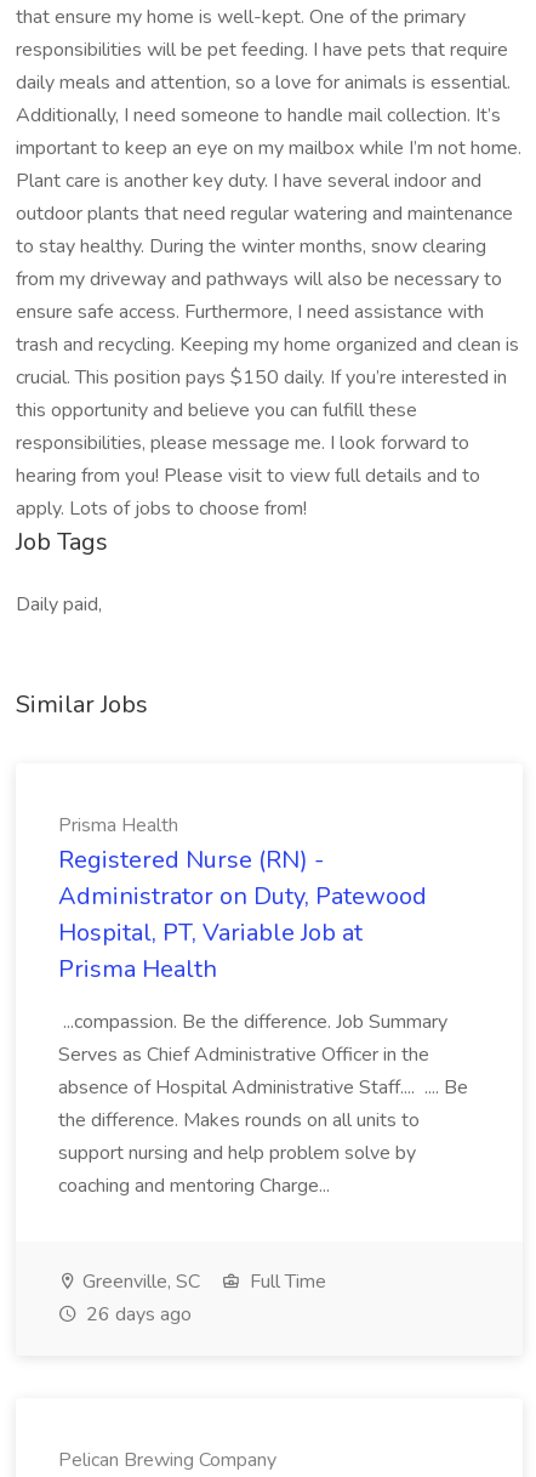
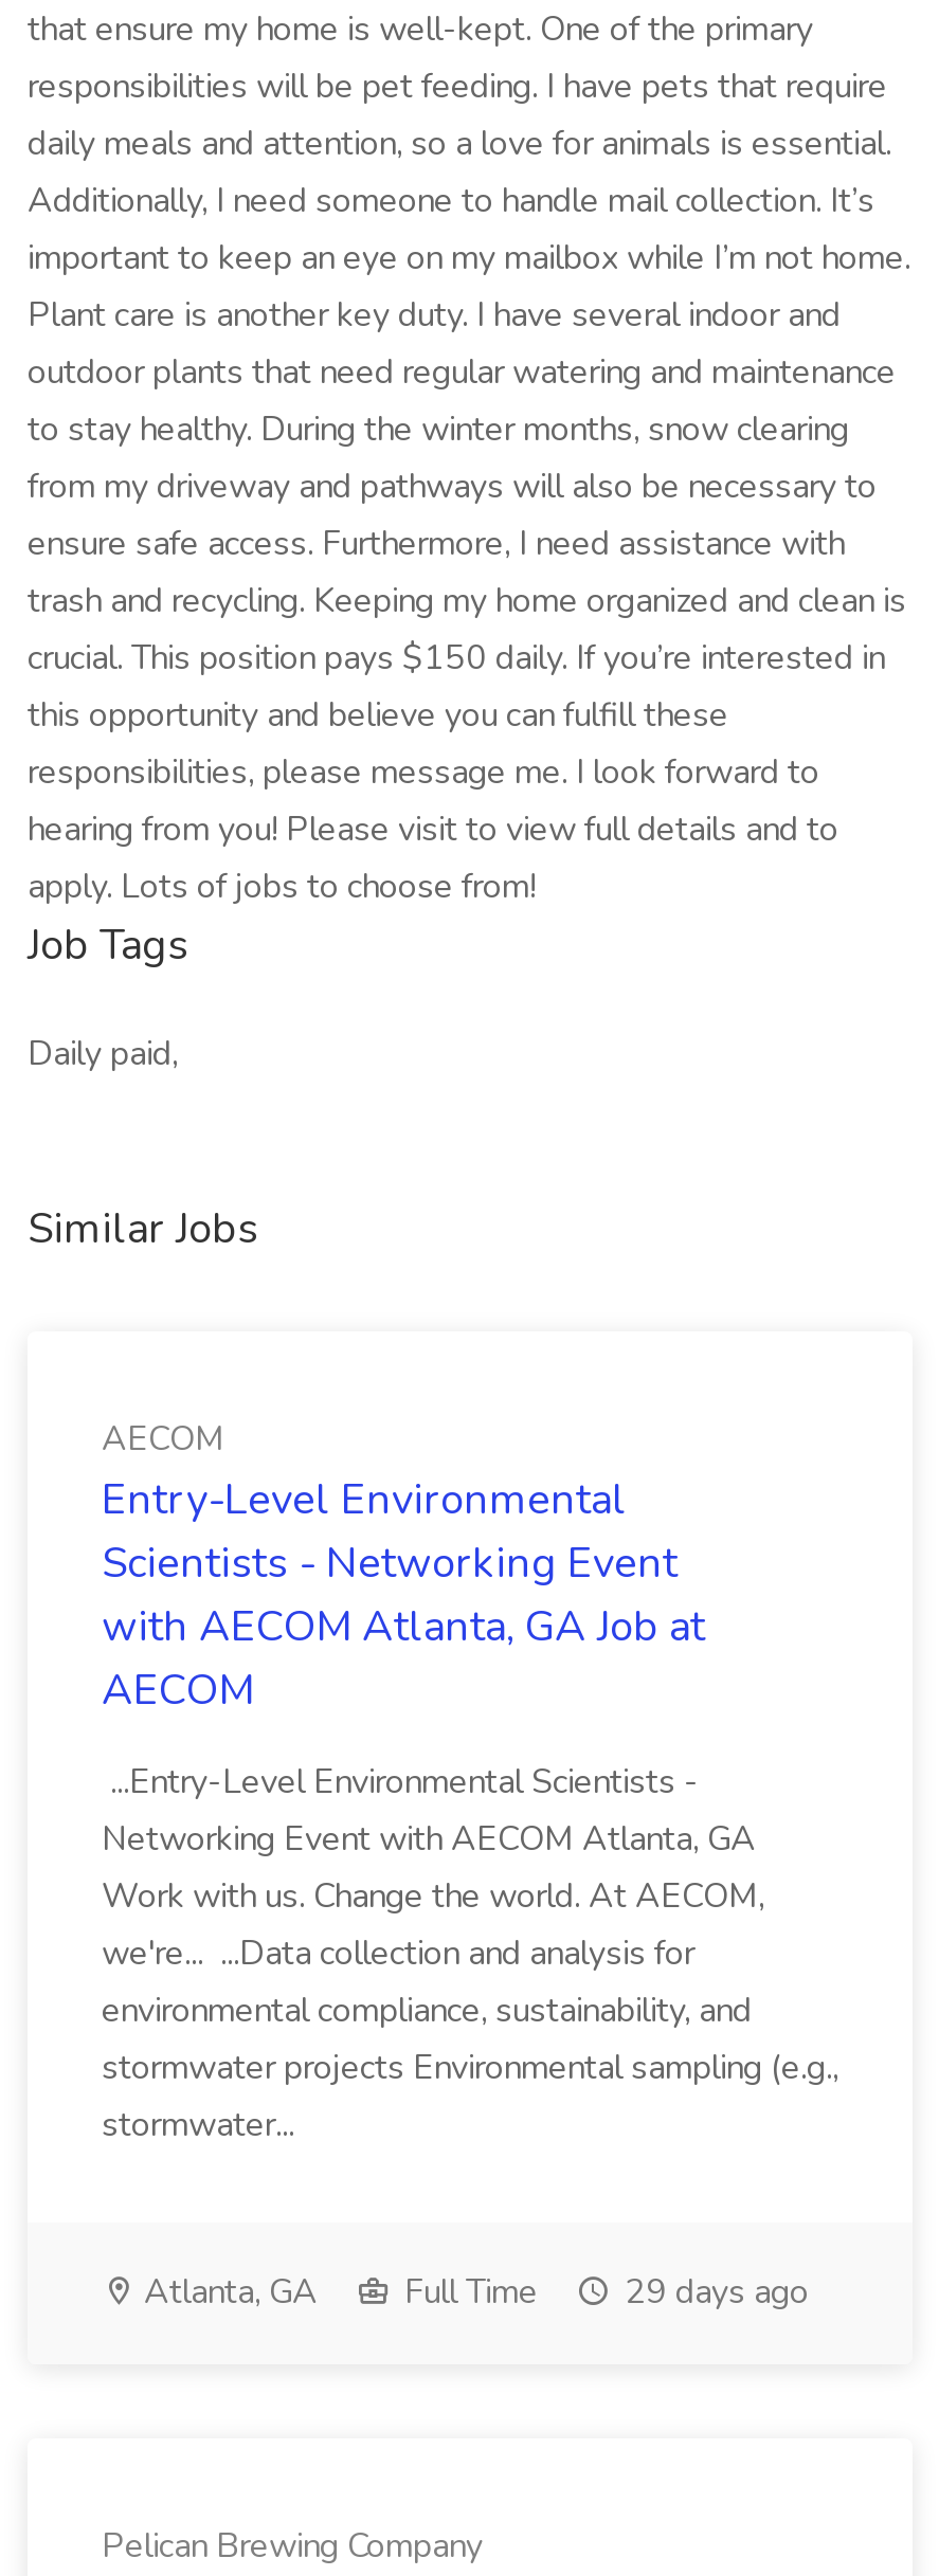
- Prisma Health
- Registered Nurse (RN) -
- Administrator on Duty, Patewood
- Hospital, PT, Variable Job at
- Prisma Health
+ AECOM
+ Entry-Level Environmental
+ Scientists - Networking Event
+ with AECOM Atlanta, GA Job at
+ AECOM

- ...compassion. Be the difference. Job Summary
- Serves as Chief Administrative Officer in the
- absence of Hospital Administrative Staff.... .... Be
- the difference. Makes rounds on all units to
- support nursing and help problem solve by
- coaching and mentoring Charge...
+ ...Entry-Level Environmental Scientists -
+ Networking Event with AECOM Atlanta, GA
+ Work with us. Change the world. At AECOM,
+ we're... ...Data collection and analysis for
+ environmental compliance, sustainability, and
+ stormwater projects Environmental sampling (e.g.,
+ stormwater...

- Greenville, SC
+ Atlanta, GA

moved down: Full Time

- 26 days ago
+ 29 days ago
